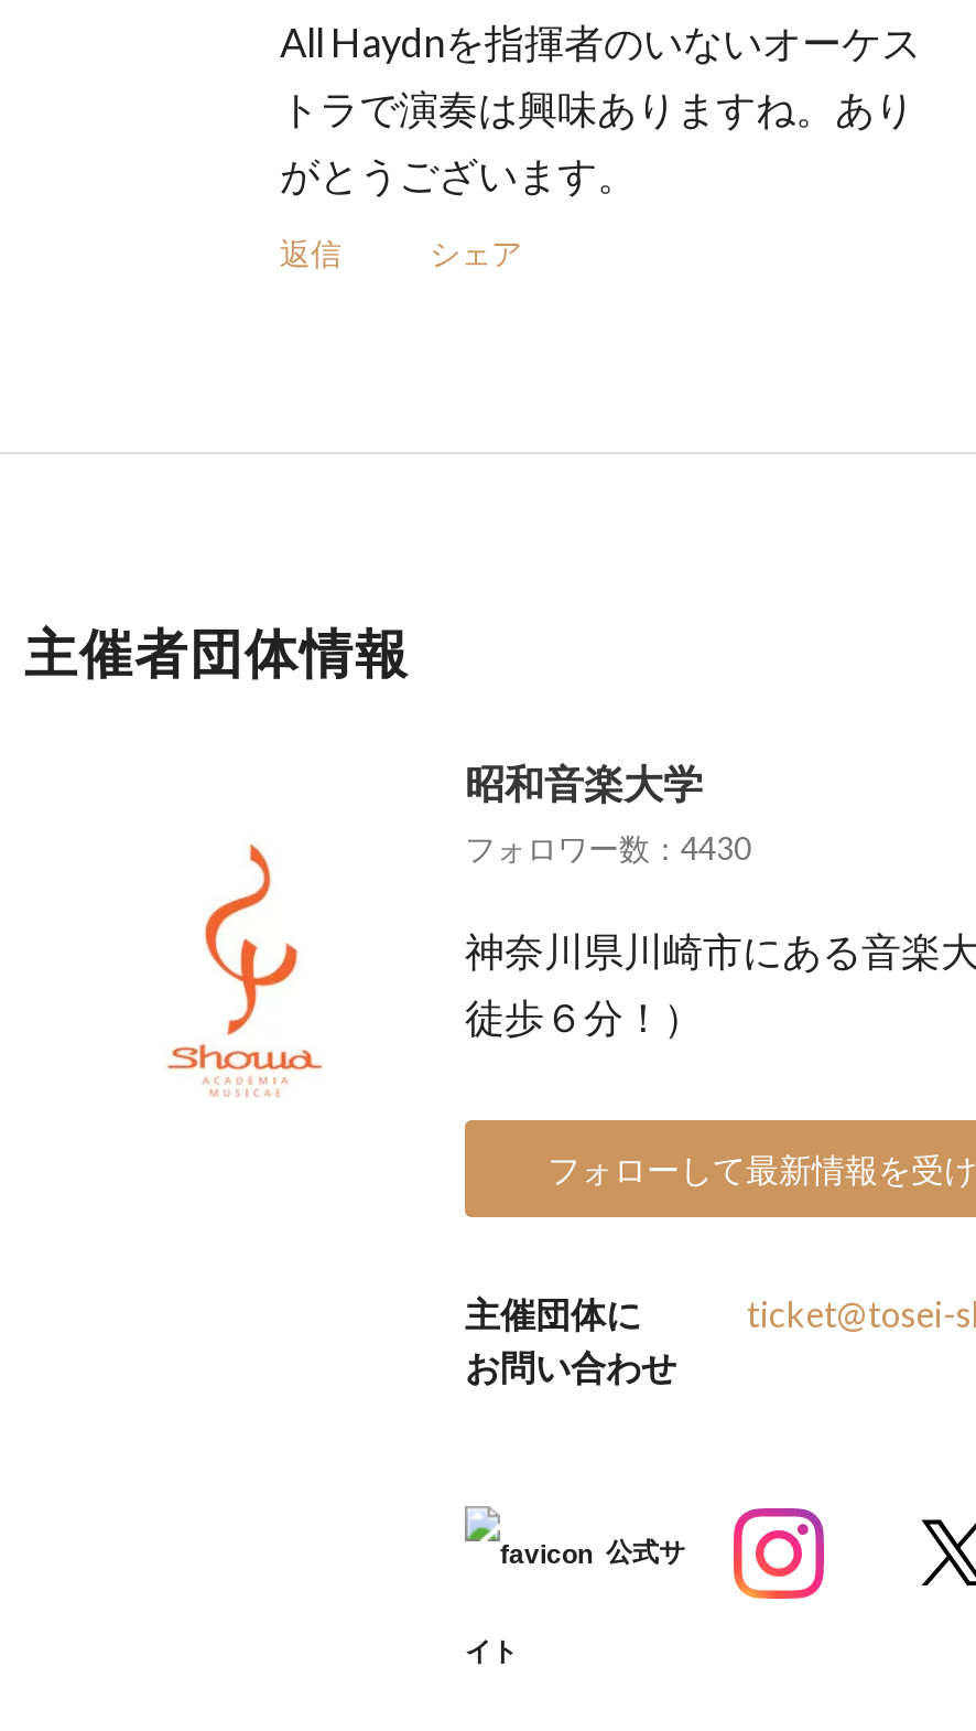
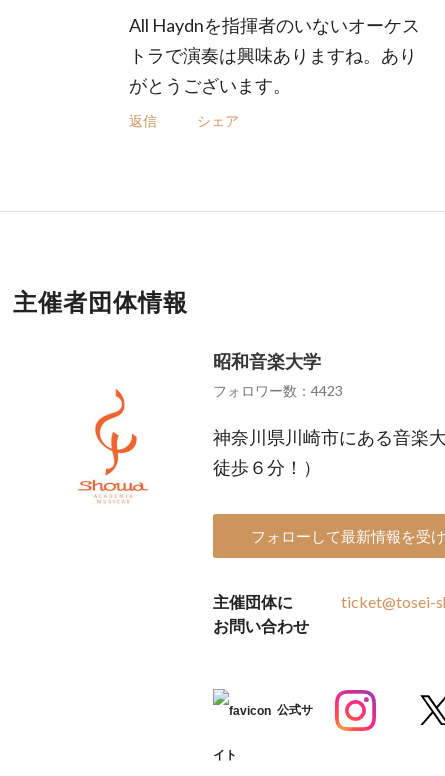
- フォロワー数：4430
+ フォロワー数：4423
